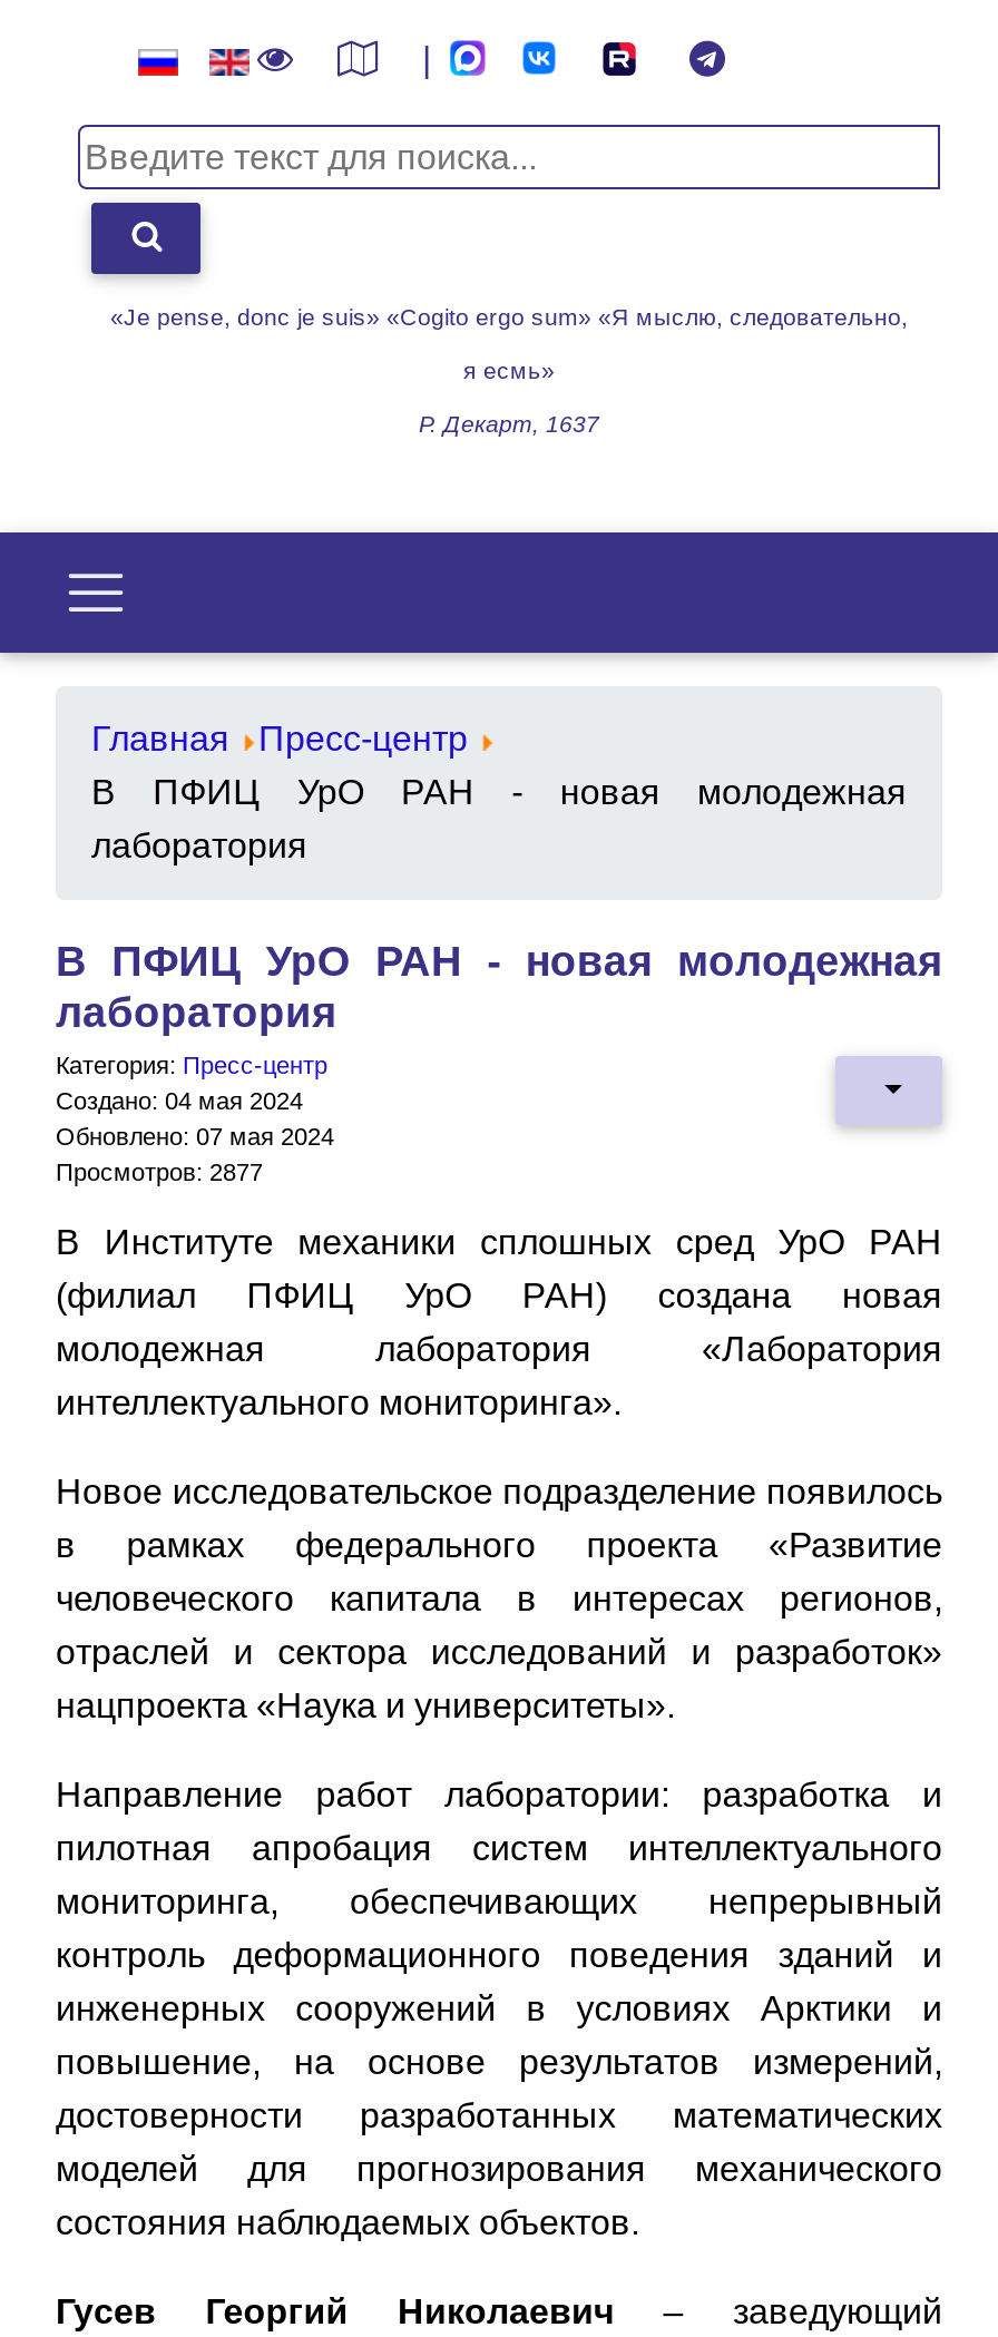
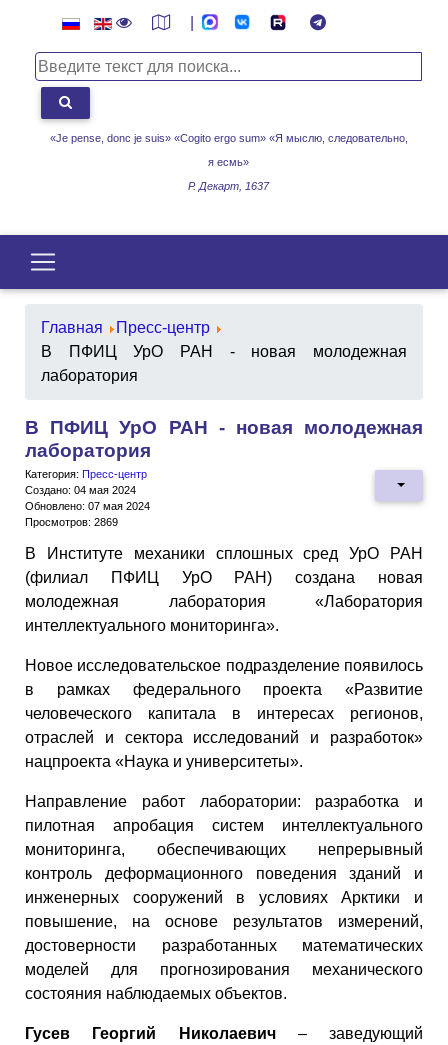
- Просмотров: 2877
+ Просмотров: 2869
